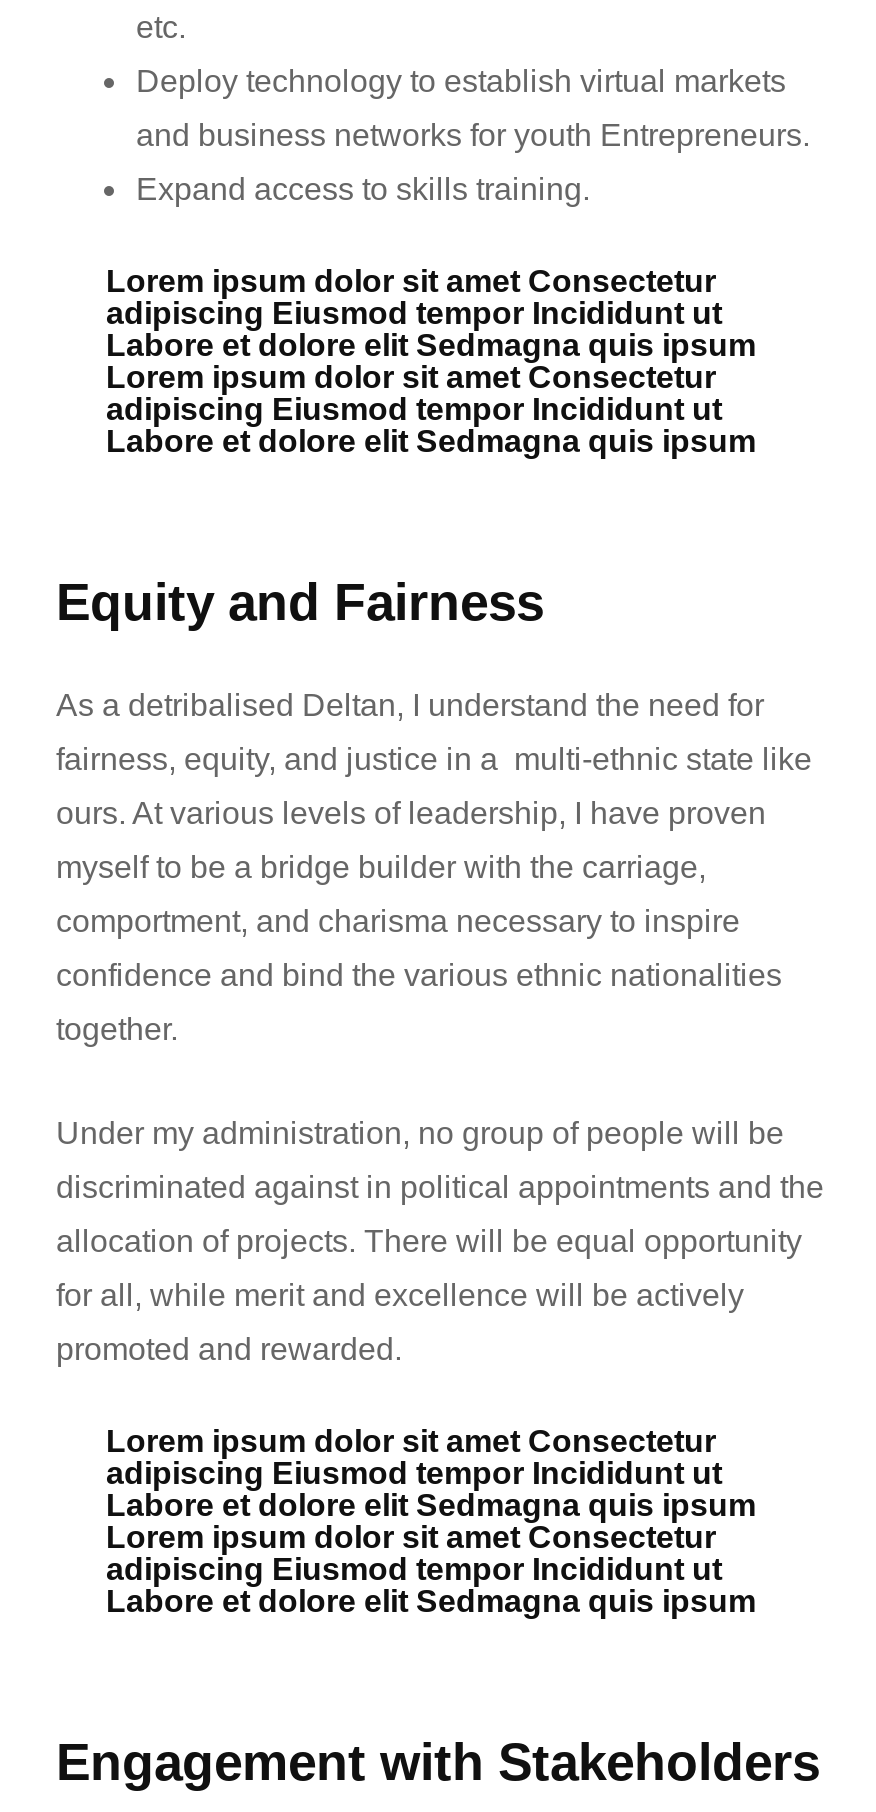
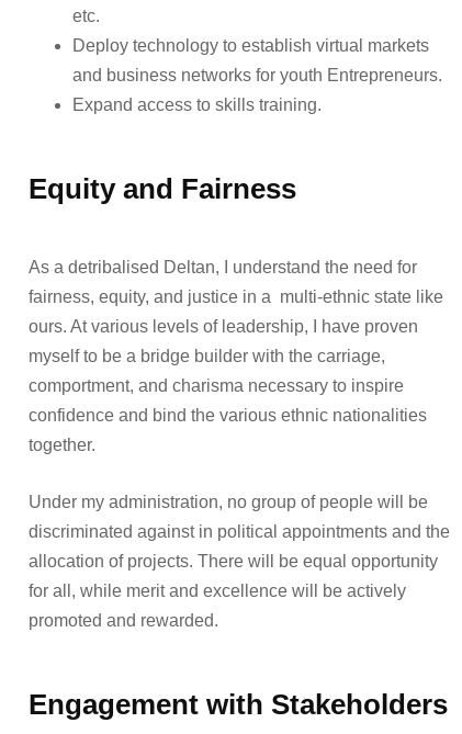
- Lorem ipsum dolor sit amet Consectetur
- adipiscing Eiusmod tempor Incididunt ut
- Labore et dolore elit Sedmagna quis ipsum
- Lorem ipsum dolor sit amet Consectetur
- adipiscing Eiusmod tempor Incididunt ut
- Labore et dolore elit Sedmagna quis ipsum

- Lorem ipsum dolor sit amet Consectetur
- adipiscing Eiusmod tempor Incididunt ut
- Labore et dolore elit Sedmagna quis ipsum
- Lorem ipsum dolor sit amet Consectetur
- adipiscing Eiusmod tempor Incididunt ut
- Labore et dolore elit Sedmagna quis ipsum
